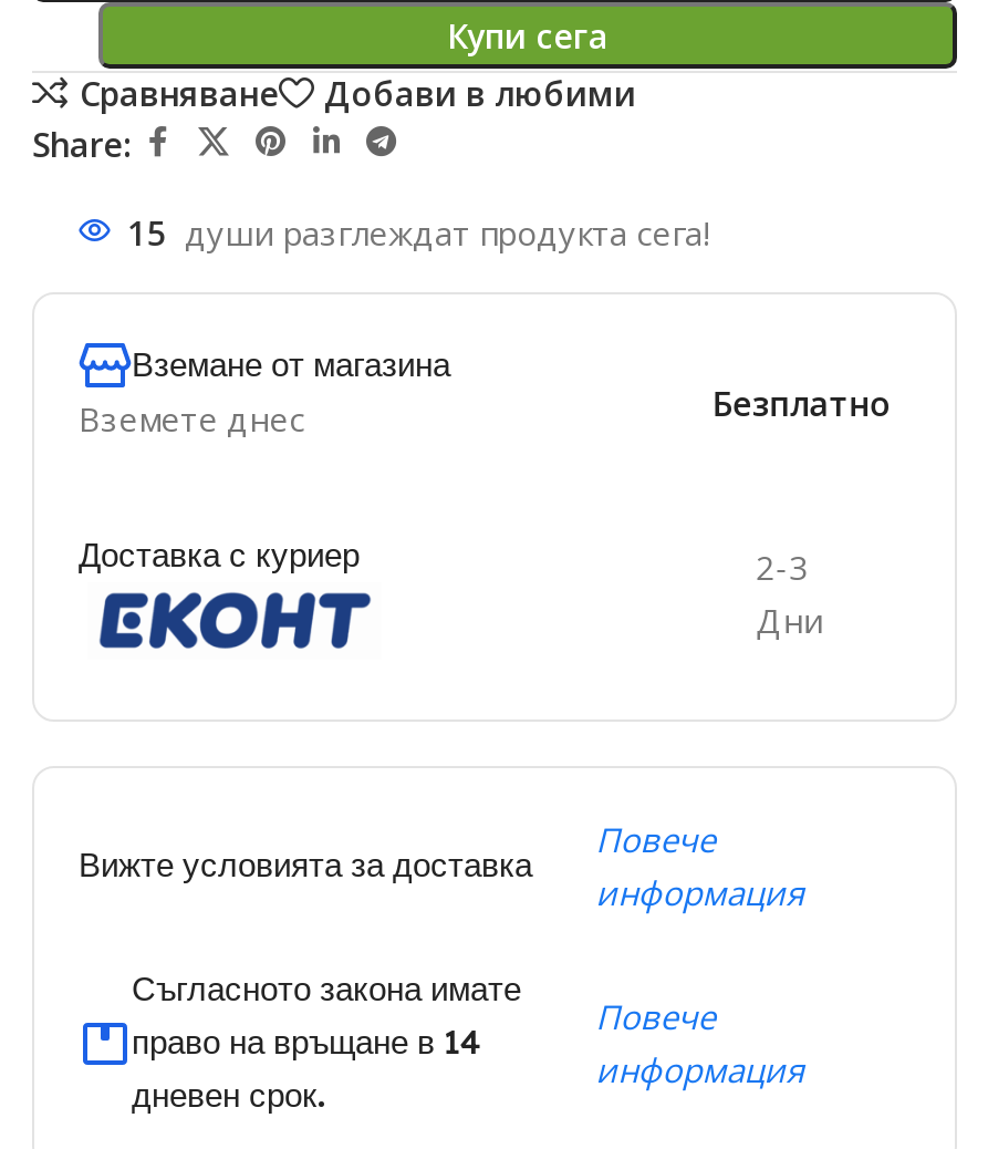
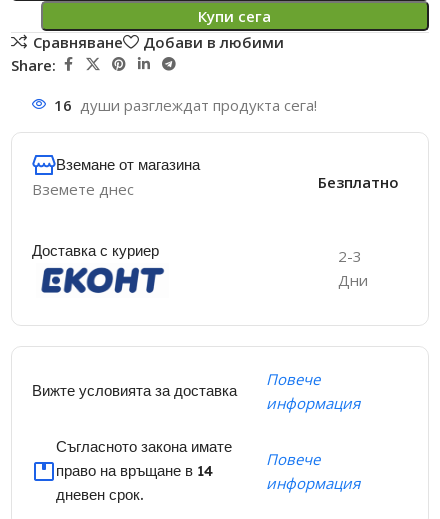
- 15 души разглеждат продукта сега!
+ 16 души разглеждат продукта сега!
